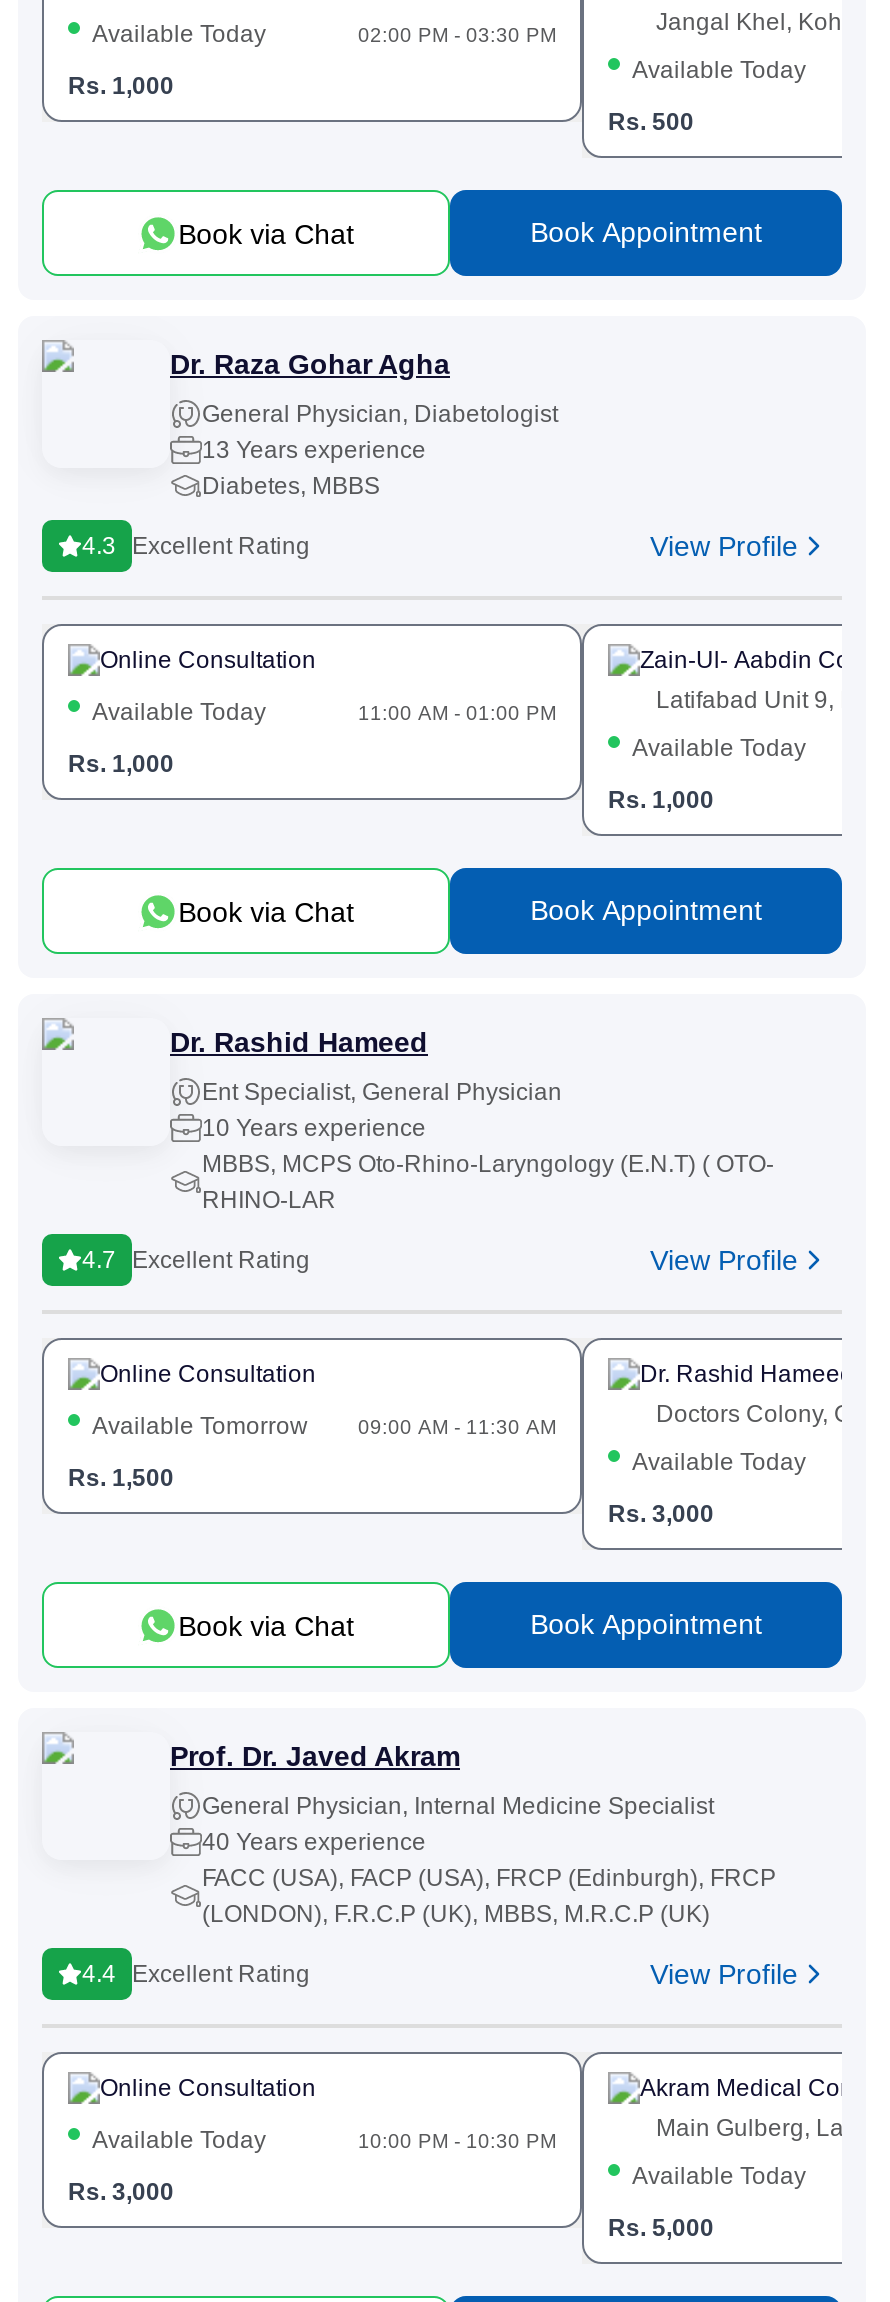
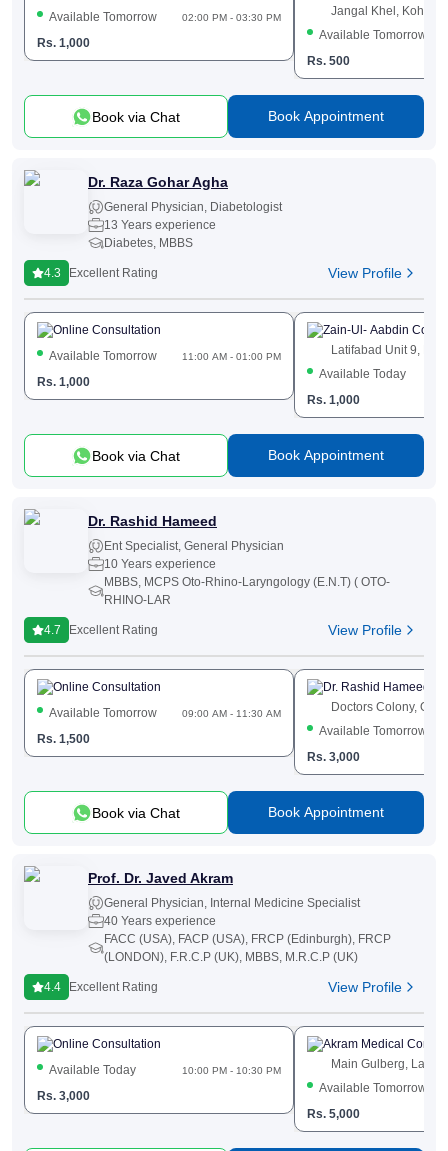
- Available Today
+ Available Tomorrow

- Available Today
+ Available Tomorrow

- Available Today
+ Available Tomorrow

- Available Today
+ Available Tomorrow

- Available Today
+ Available Tomorrow
